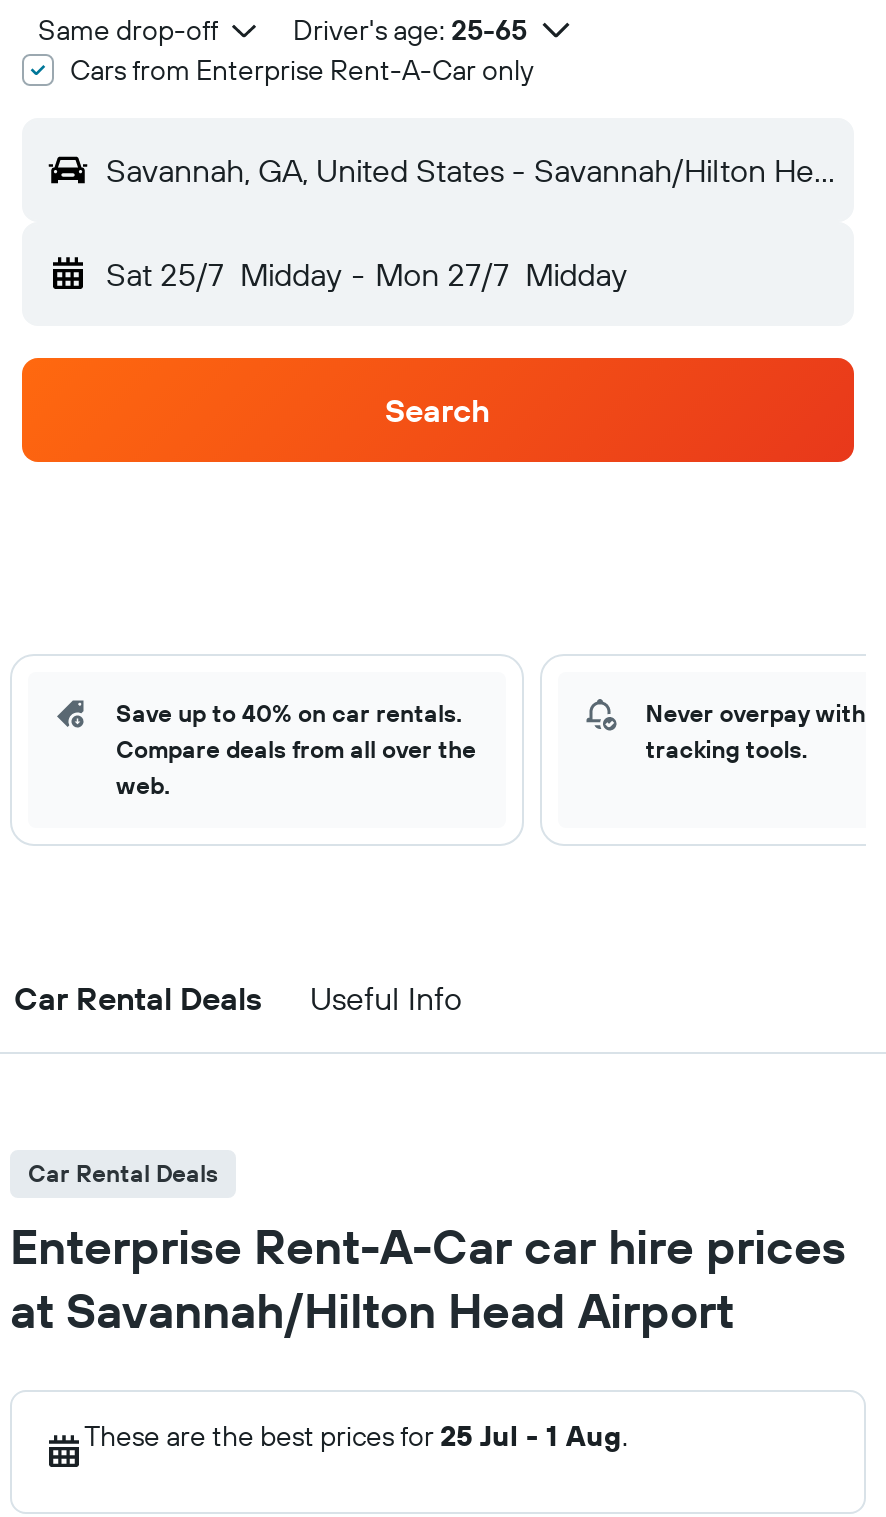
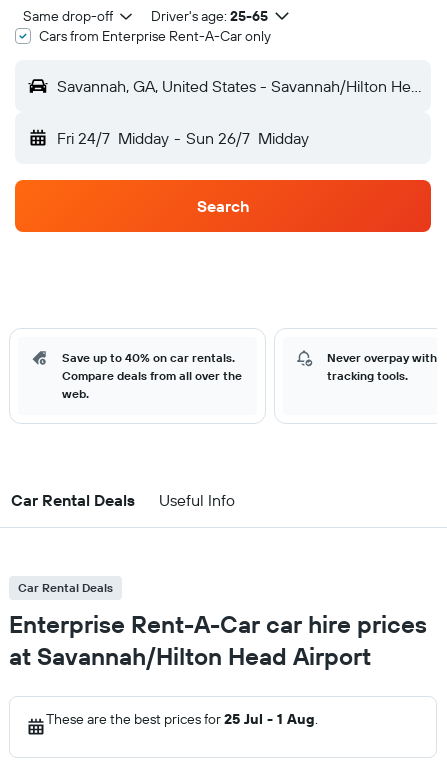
- Sat 25/7 Midday - Mon 27/7 Midday
+ Fri 24/7 Midday - Sun 26/7 Midday
